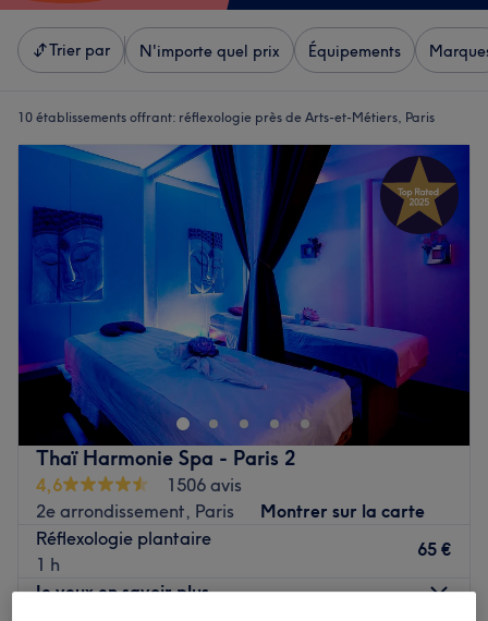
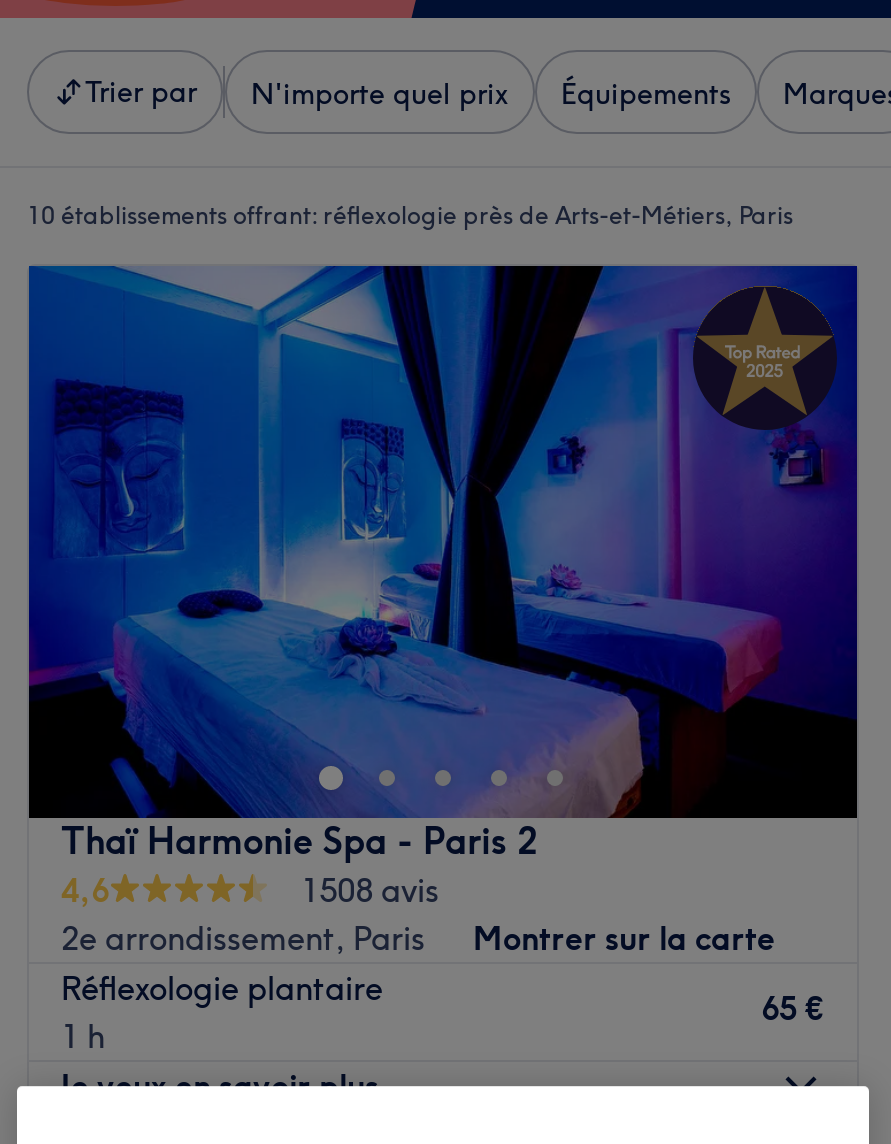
- 1506 avis
+ 1508 avis
